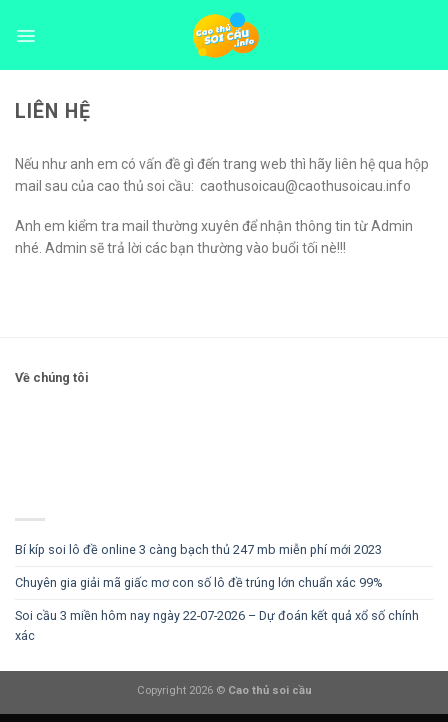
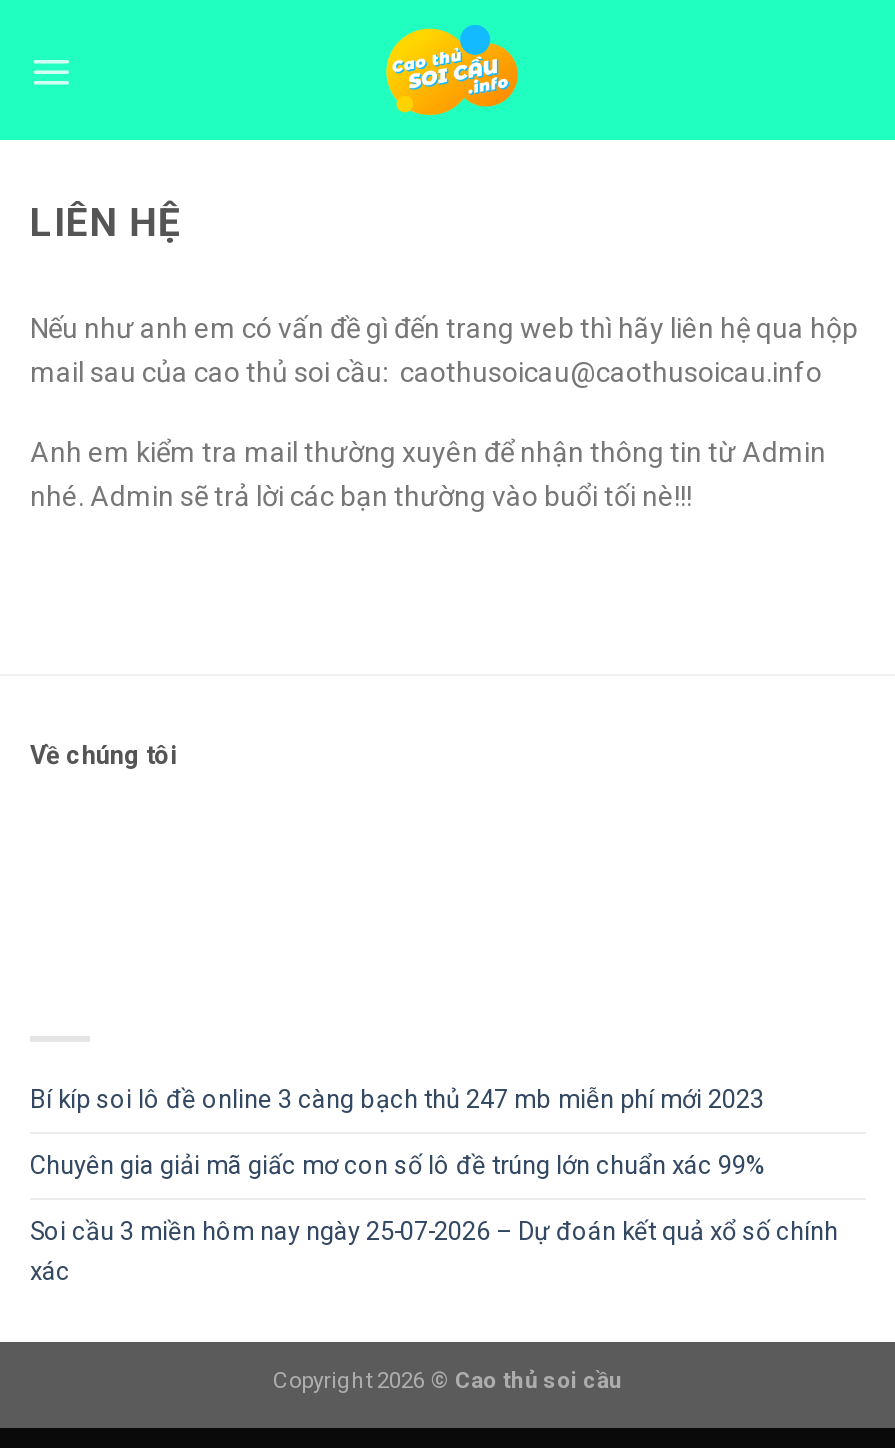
- Soi cầu 3 miền hôm nay ngày 22-07-2026 – Dự đoán kết quả xổ số chính
+ Soi cầu 3 miền hôm nay ngày 25-07-2026 – Dự đoán kết quả xổ số chính
